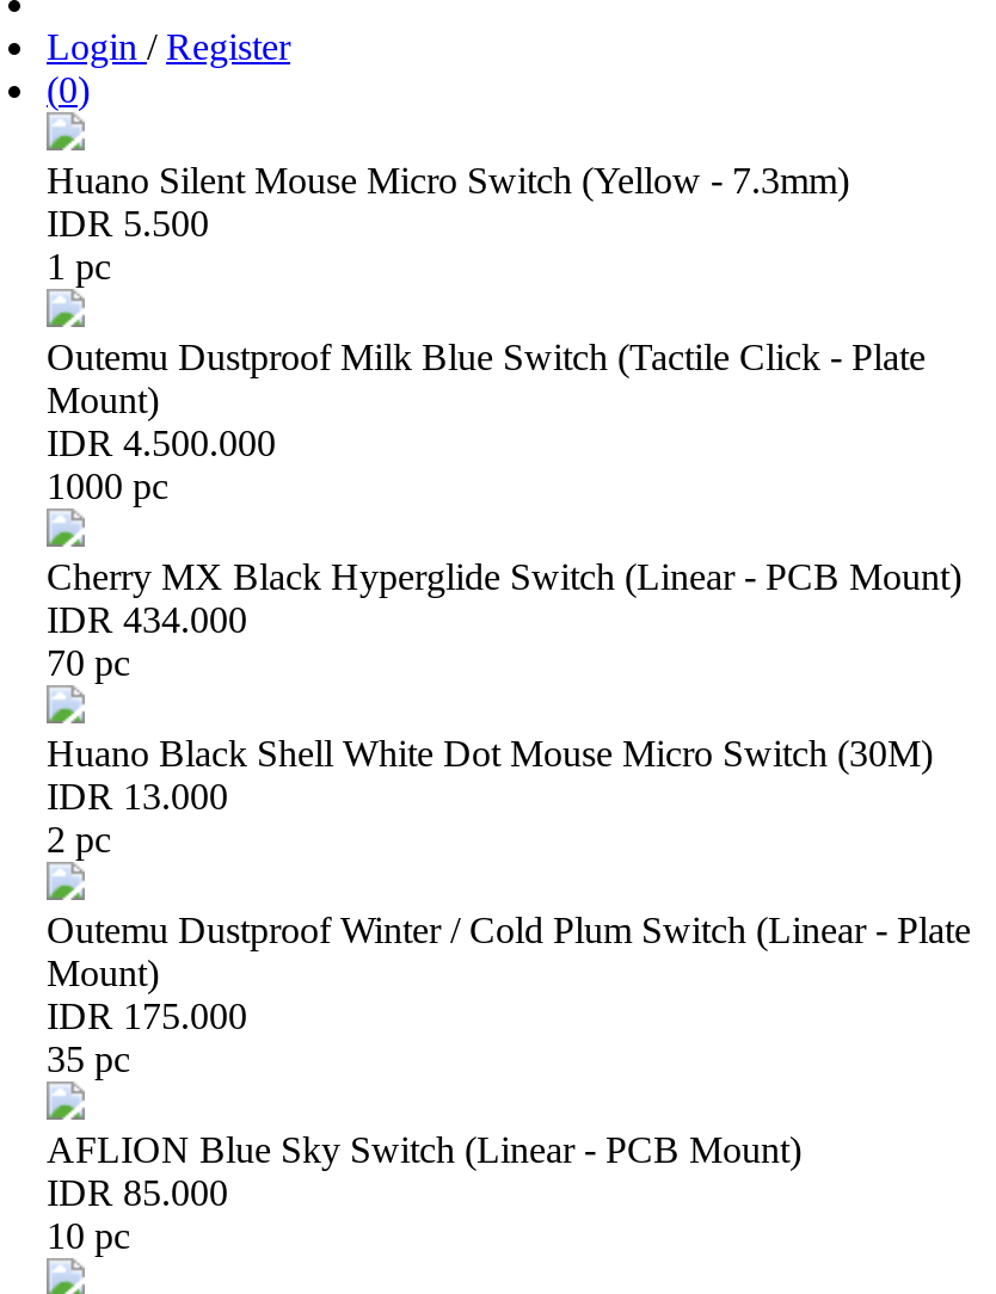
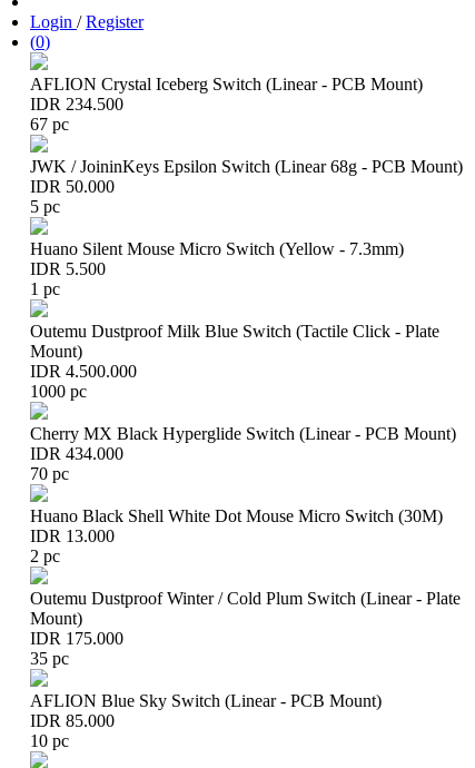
+ AFLION Crystal Iceberg Switch (Linear - PCB Mount)
+ IDR 234.500
+ 67 pc
+ JWK / JoininKeys Epsilon Switch (Linear 68g - PCB Mount)
+ IDR 50.000
+ 5 pc
